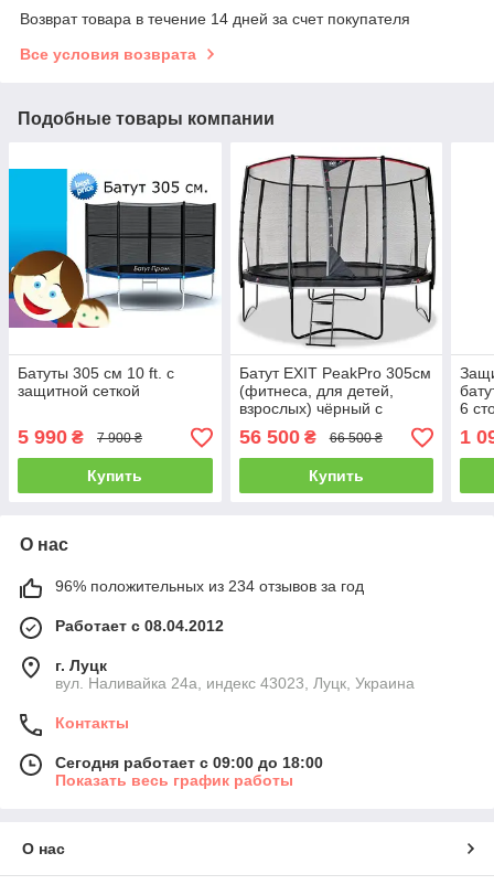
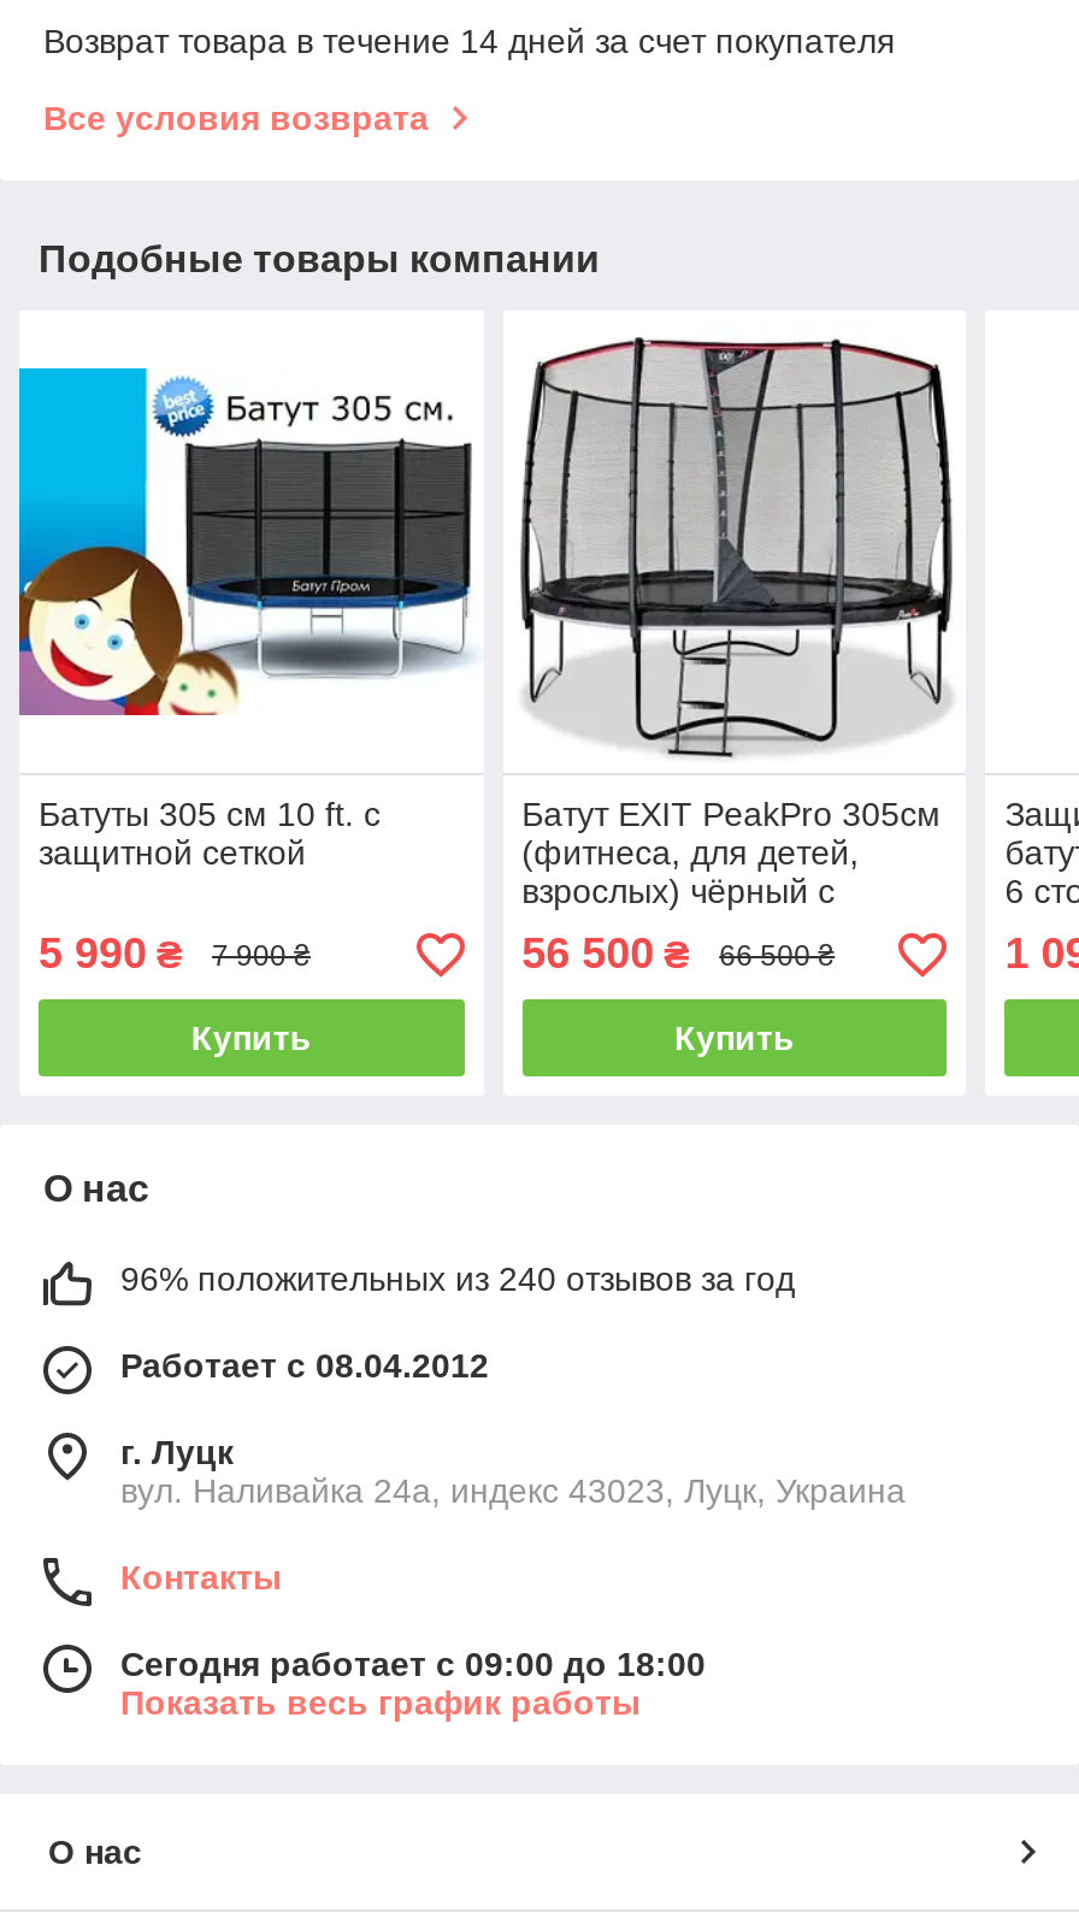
- 96% положительных из 234 отзывов за год
+ 96% положительных из 240 отзывов за год
